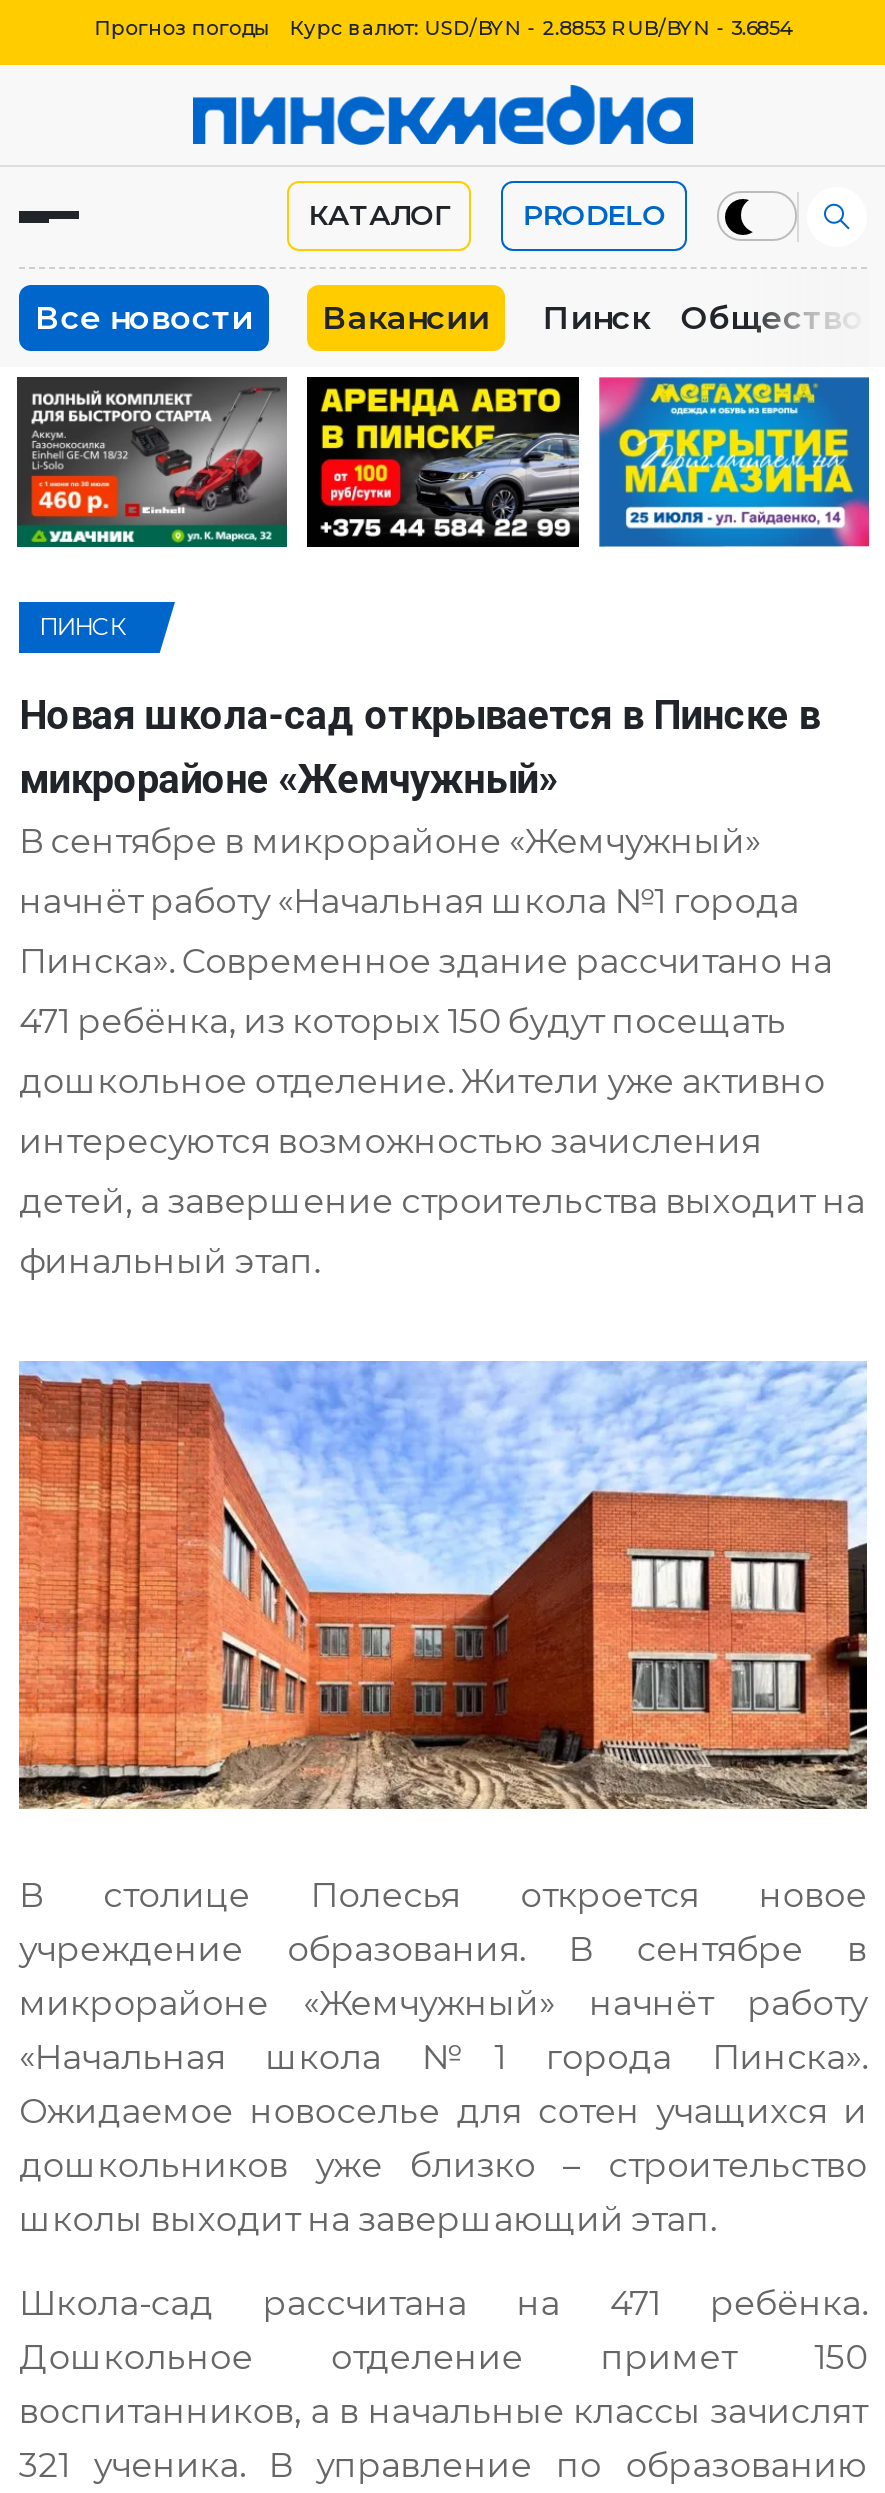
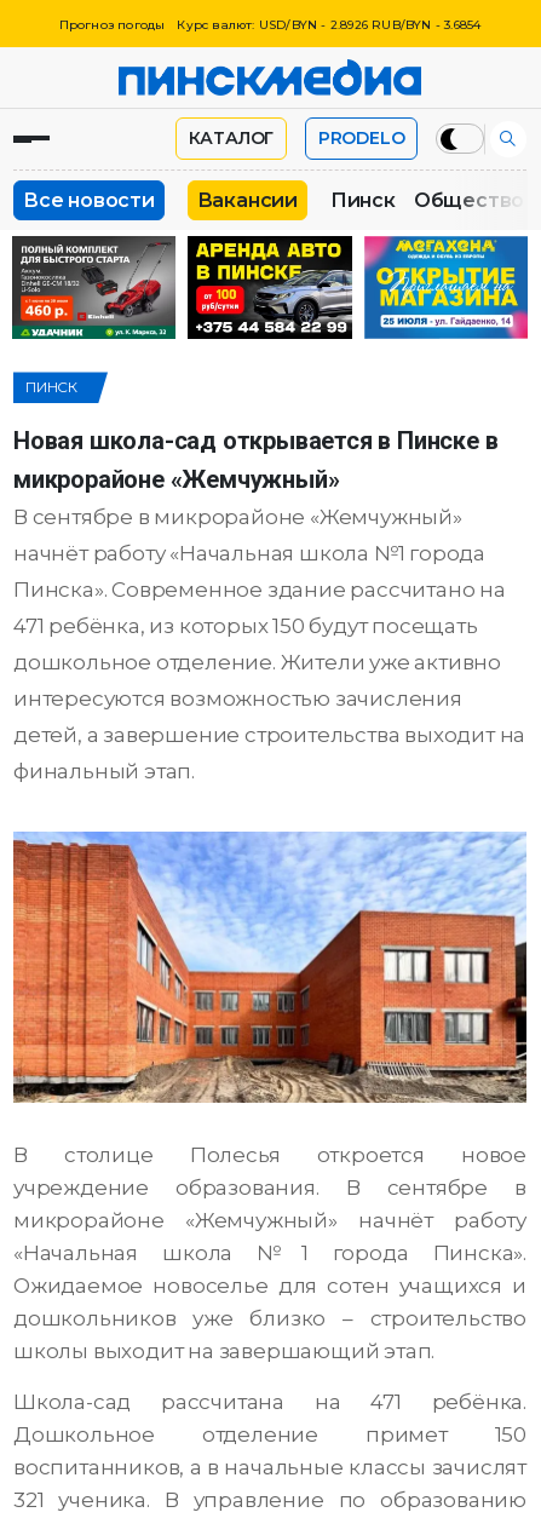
- Курс валют: USD/BYN - 2.8853 RUB/BYN - 3.6854
+ Курс валют: USD/BYN - 2.8926 RUB/BYN - 3.6854
